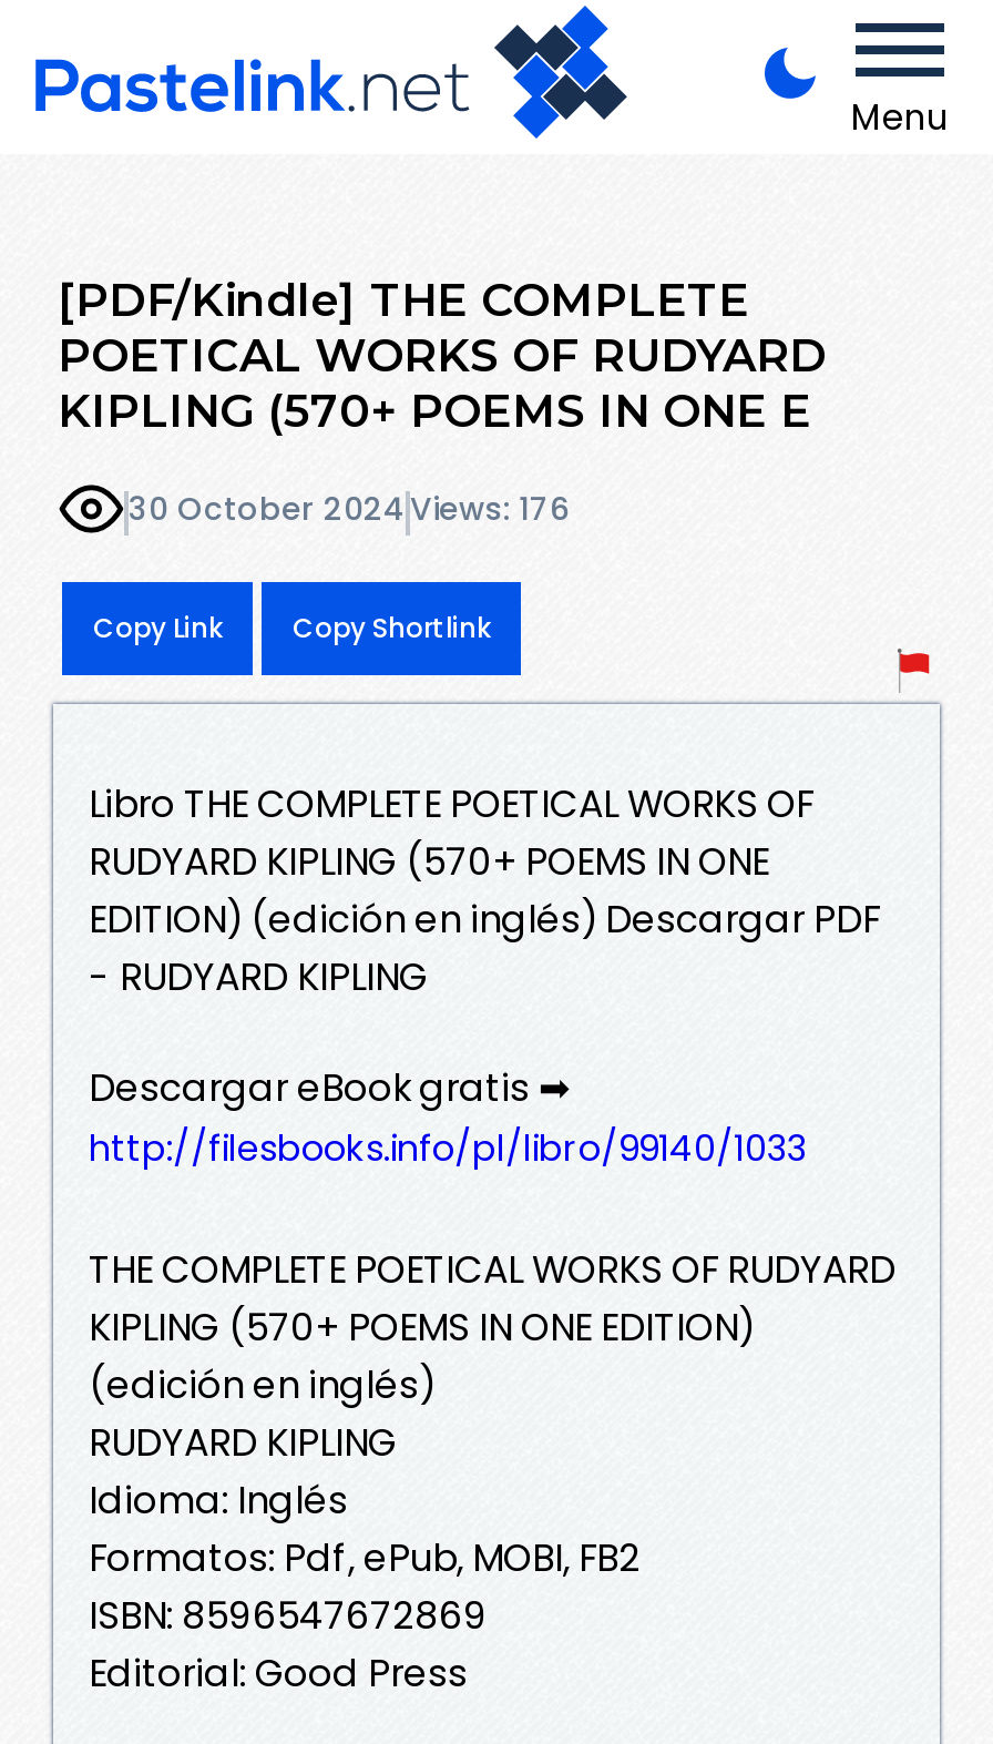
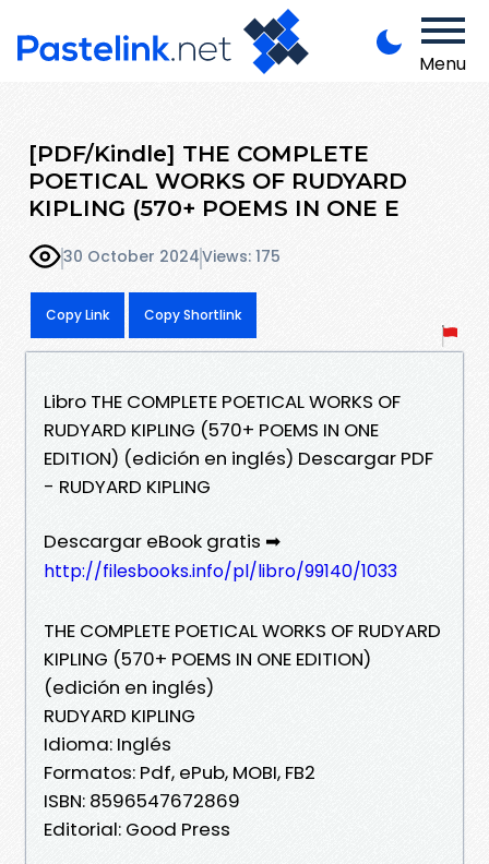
- 30 October 2024 Views: 176
+ 30 October 2024 Views: 175
